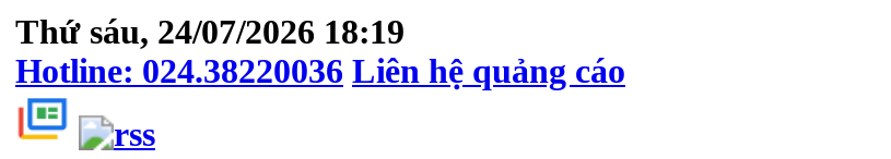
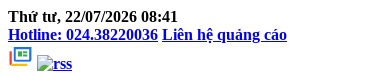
- Thứ sáu, 24/07/2026 18:19
+ Thứ tư, 22/07/2026 08:41
